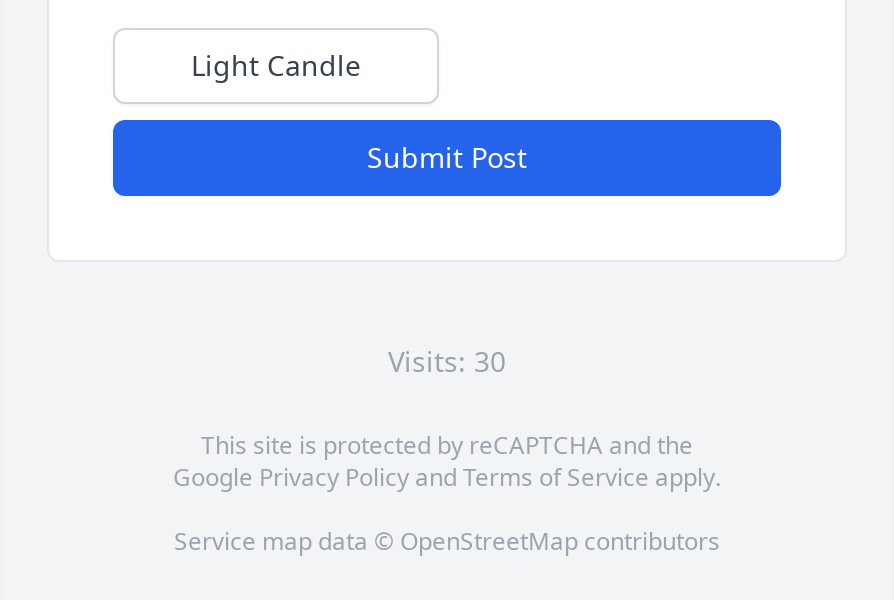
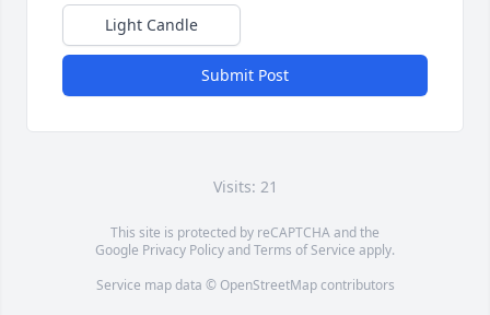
- Visits: 30
+ Visits: 21
